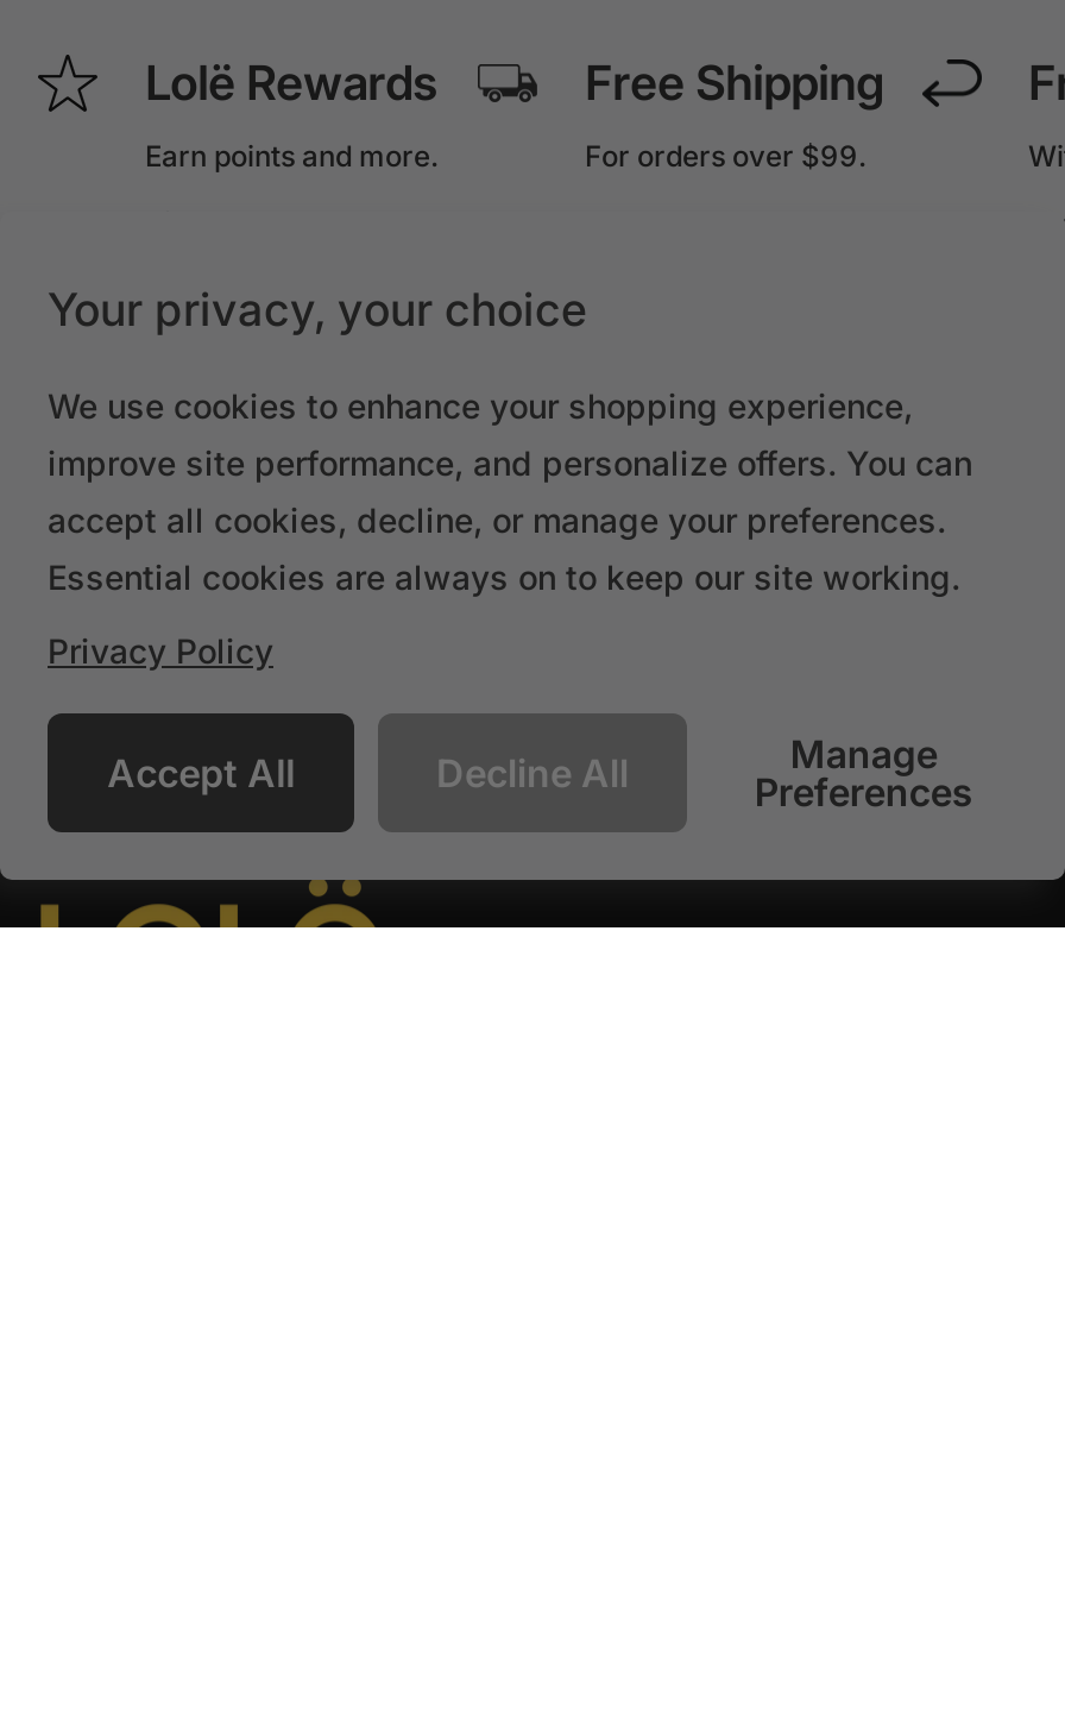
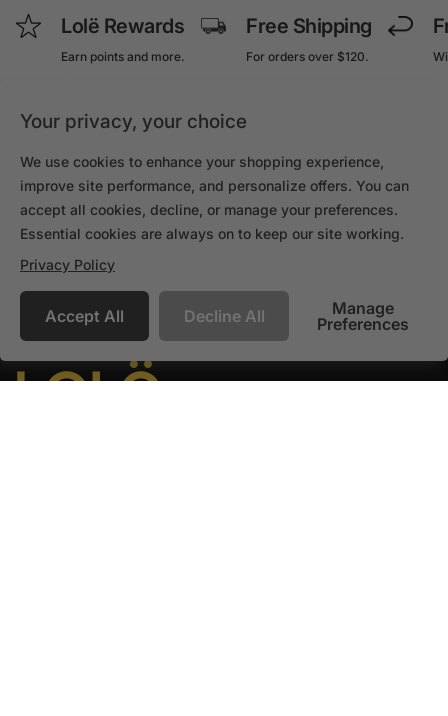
- For orders over $99.
+ For orders over $120.
